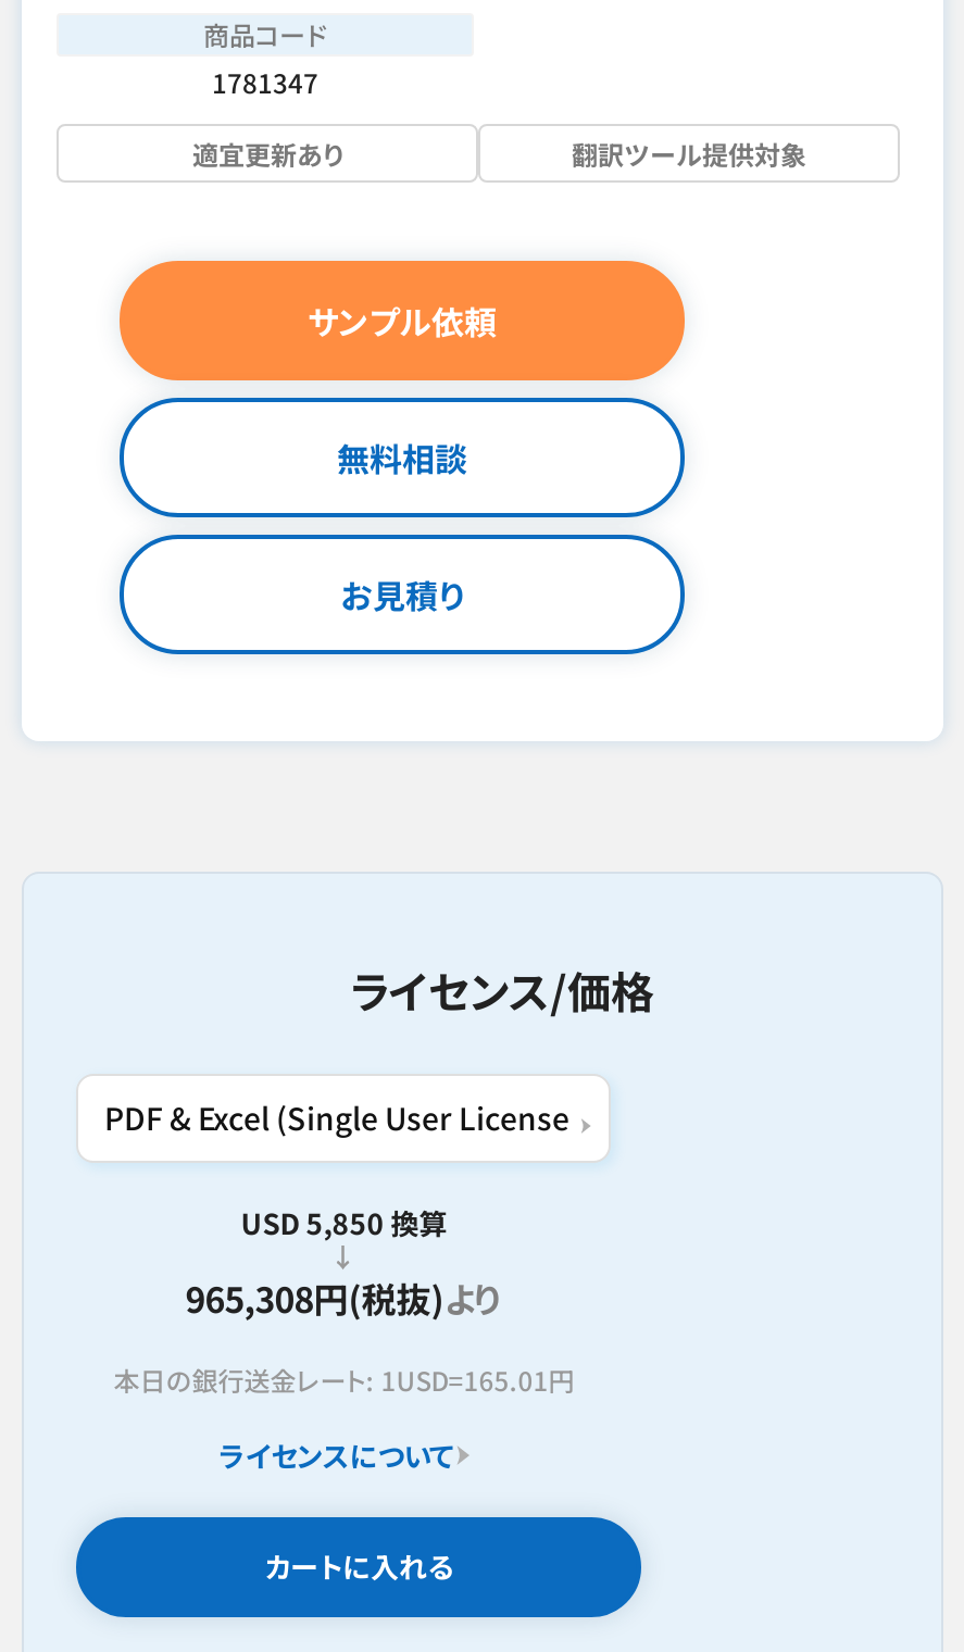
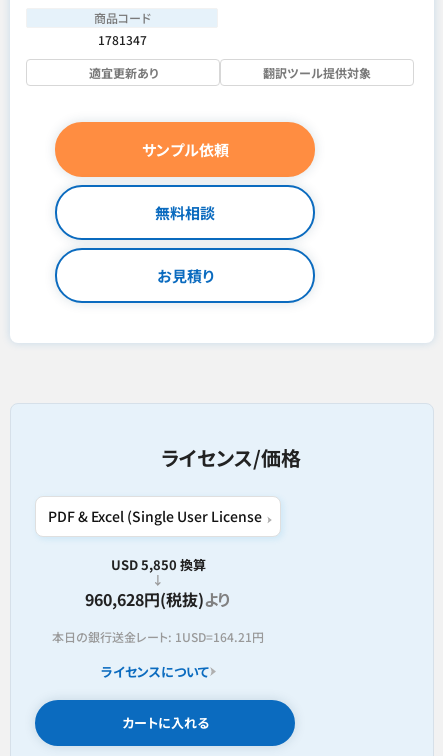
- 965,308円(税抜)より
+ 960,628円(税抜)より

- 本日の銀行送金レート: 1USD=165.01円
+ 本日の銀行送金レート: 1USD=164.21円
